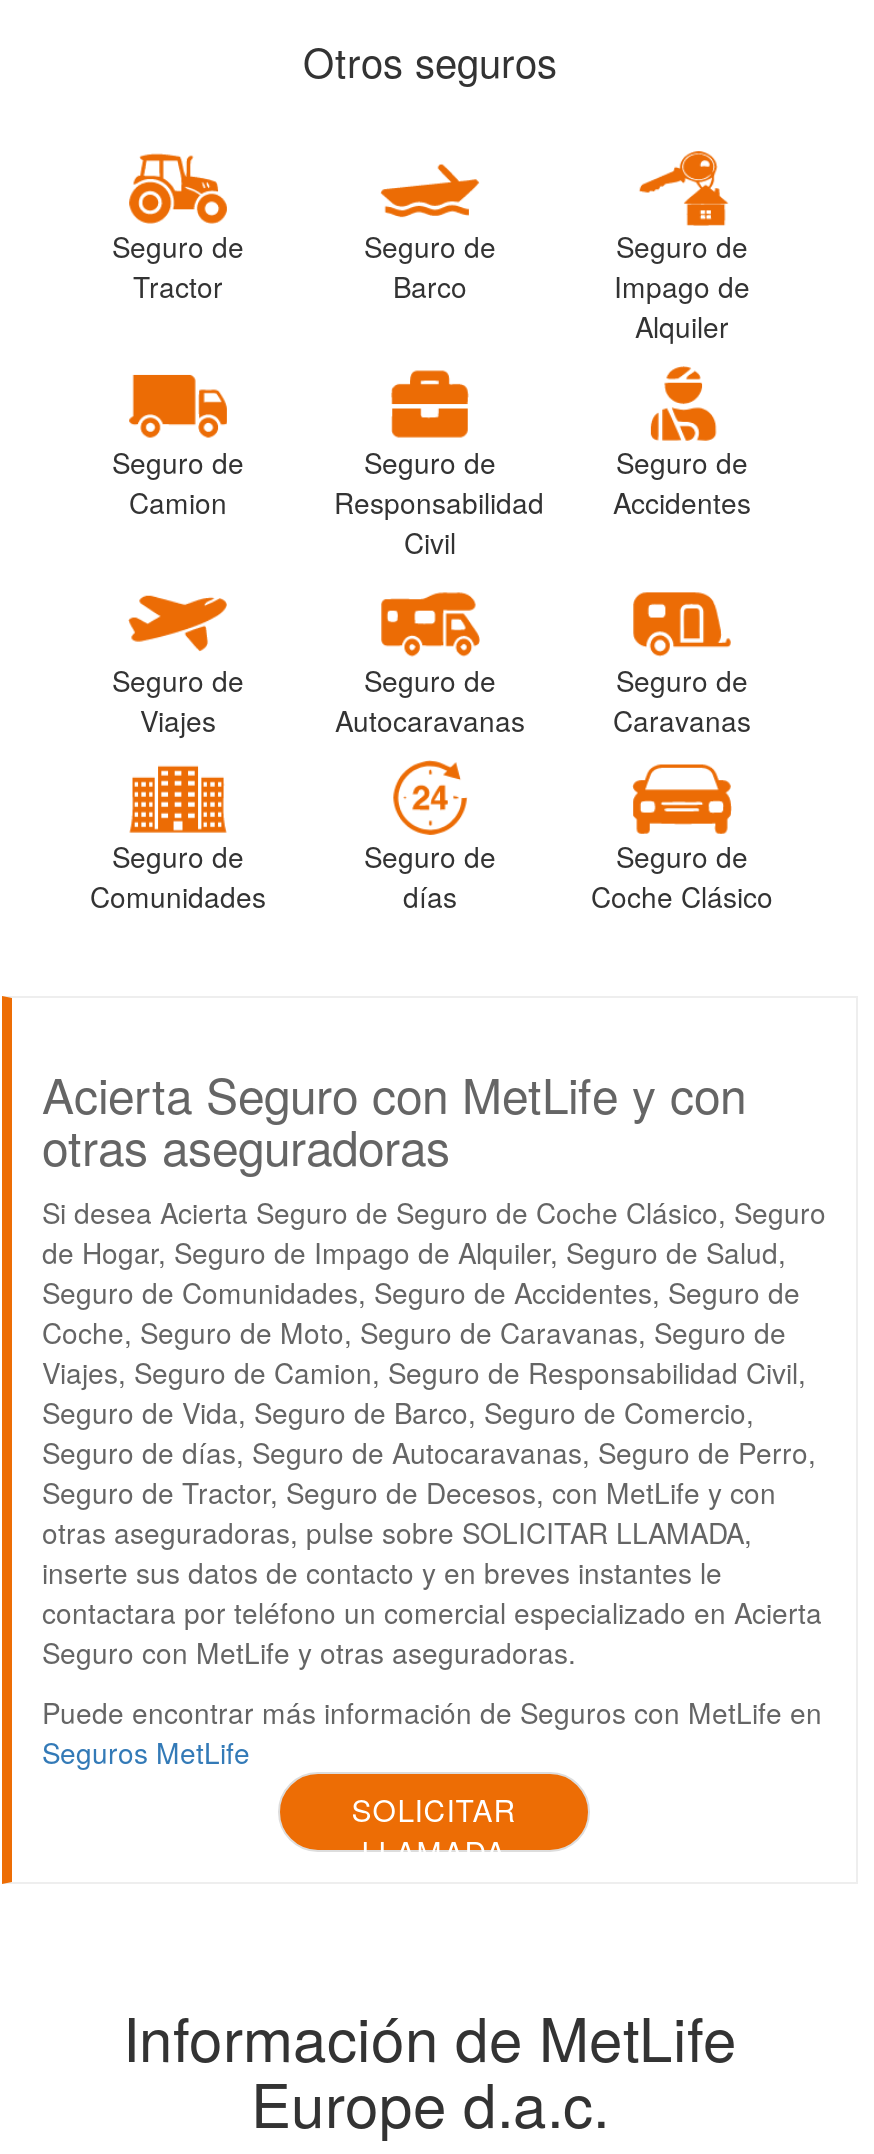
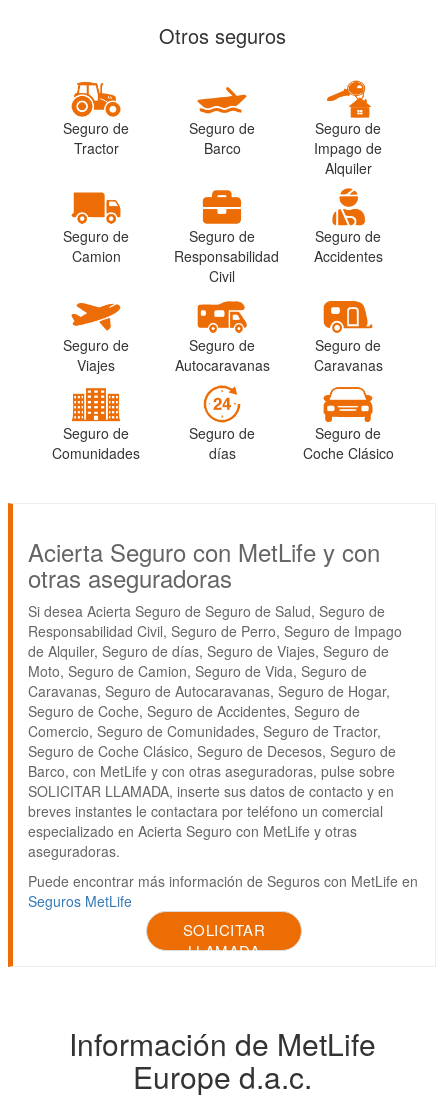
- Si desea Acierta Seguro de Seguro de Coche Clásico, Seguro
- de Hogar, Seguro de Impago de Alquiler, Seguro de Salud,
- Seguro de Comunidades, Seguro de Accidentes, Seguro de
- Coche, Seguro de Moto, Seguro de Caravanas, Seguro de
- Viajes, Seguro de Camion, Seguro de Responsabilidad Civil,
- Seguro de Vida, Seguro de Barco, Seguro de Comercio,
- Seguro de días, Seguro de Autocaravanas, Seguro de Perro,
- Seguro de Tractor, Seguro de Decesos, con MetLife y con
- otras aseguradoras, pulse sobre SOLICITAR LLAMADA,
- inserte sus datos de contacto y en breves instantes le
- contactara por teléfono un comercial especializado en Acierta
- Seguro con MetLife y otras aseguradoras.
+ Si desea Acierta Seguro de Seguro de Salud, Seguro de
+ Responsabilidad Civil, Seguro de Perro, Seguro de Impago
+ de Alquiler, Seguro de días, Seguro de Viajes, Seguro de
+ Moto, Seguro de Camion, Seguro de Vida, Seguro de
+ Caravanas, Seguro de Autocaravanas, Seguro de Hogar,
+ Seguro de Coche, Seguro de Accidentes, Seguro de
+ Comercio, Seguro de Comunidades, Seguro de Tractor,
+ Seguro de Coche Clásico, Seguro de Decesos, Seguro de
+ Barco, con MetLife y con otras aseguradoras, pulse sobre
+ SOLICITAR LLAMADA, inserte sus datos de contacto y en
+ breves instantes le contactara por teléfono un comercial
+ especializado en Acierta Seguro con MetLife y otras
+ aseguradoras.
